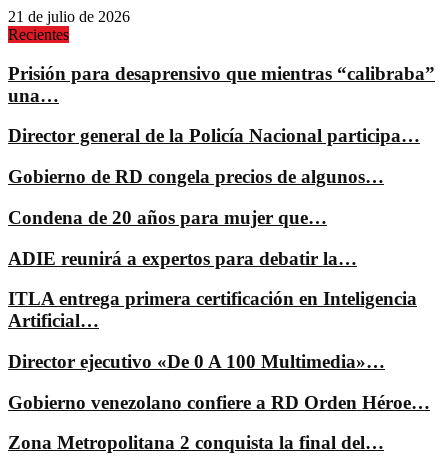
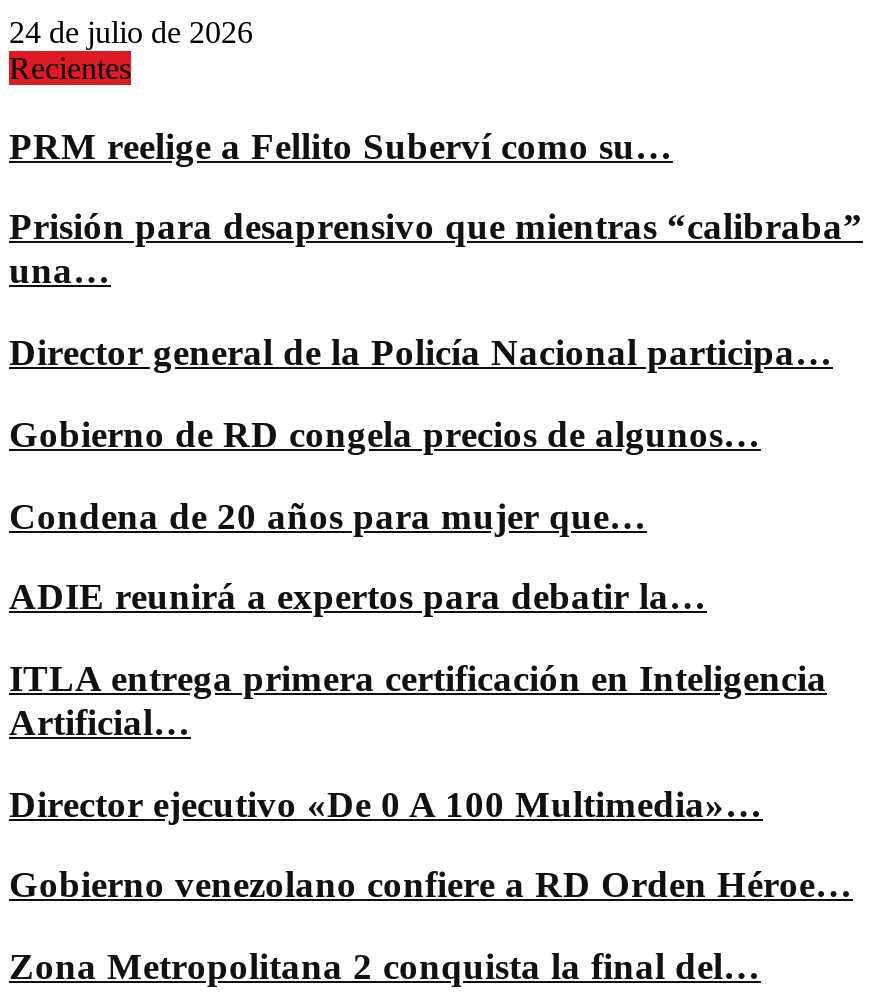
- 21 de julio de 2026
+ 24 de julio de 2026

+ PRM reelige a Fellito Suberví como su…
